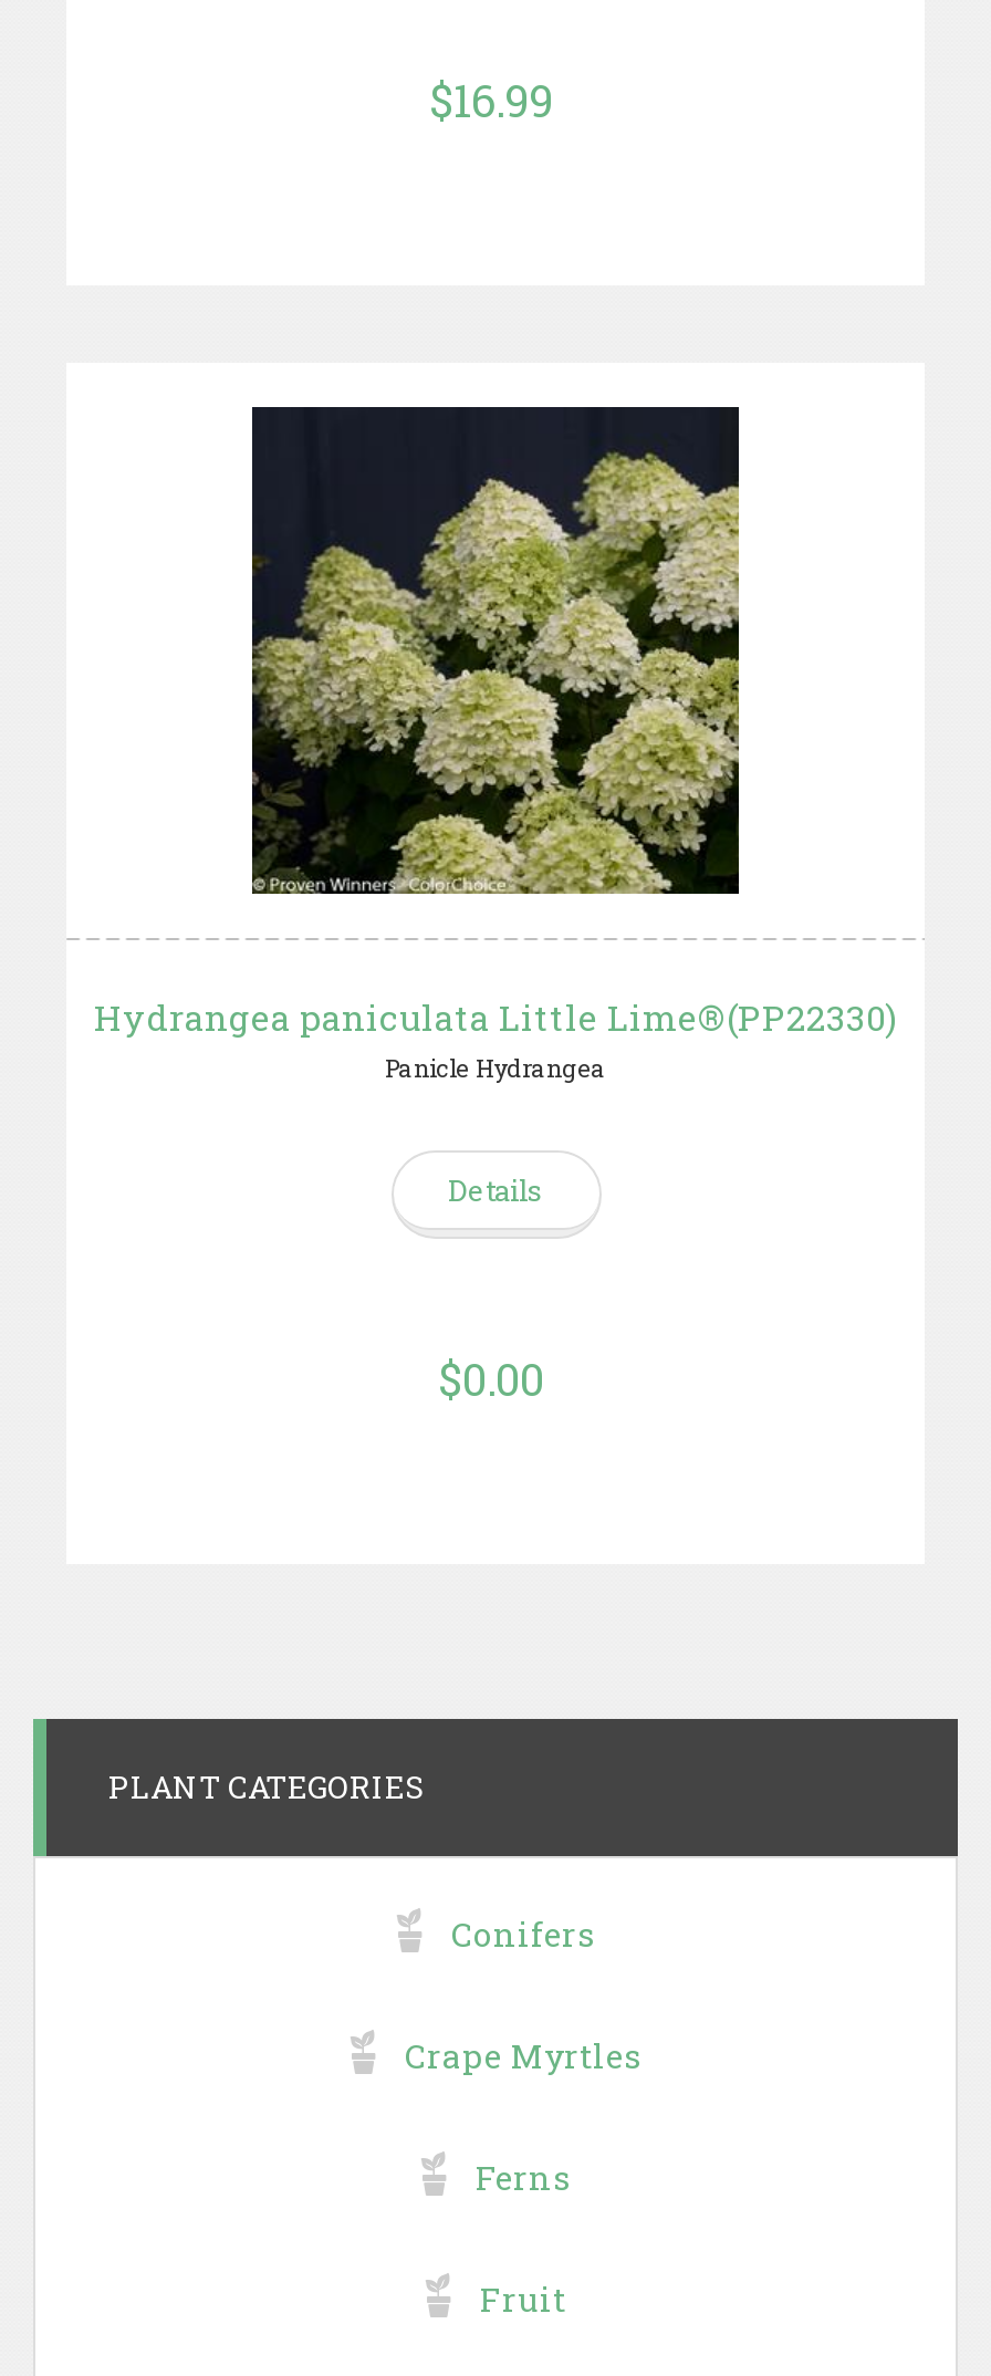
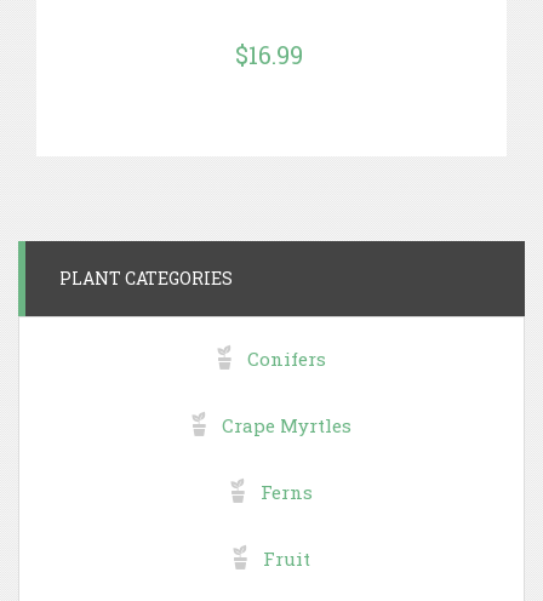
- [image]

- Hydrangea paniculata Little Lime®(PP22330)
- Panicle Hydrangea
- Details
- $0.00
